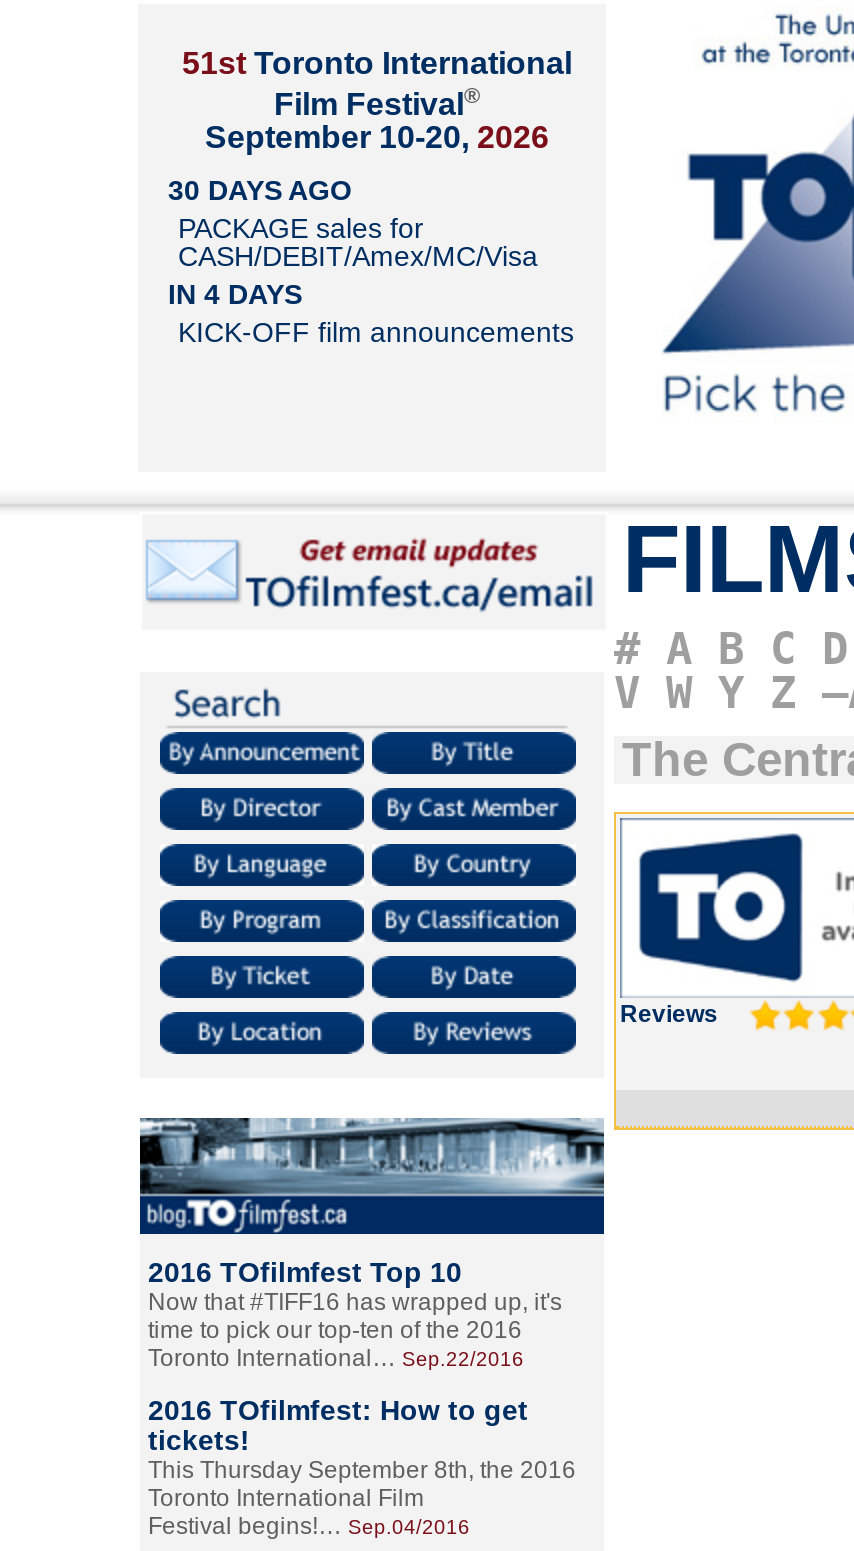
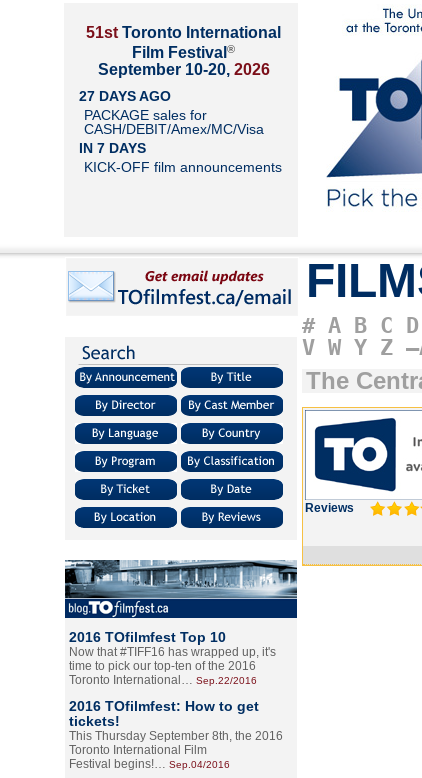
- 30 DAYS AGO
+ 27 DAYS AGO

- IN 4 DAYS
+ IN 7 DAYS
